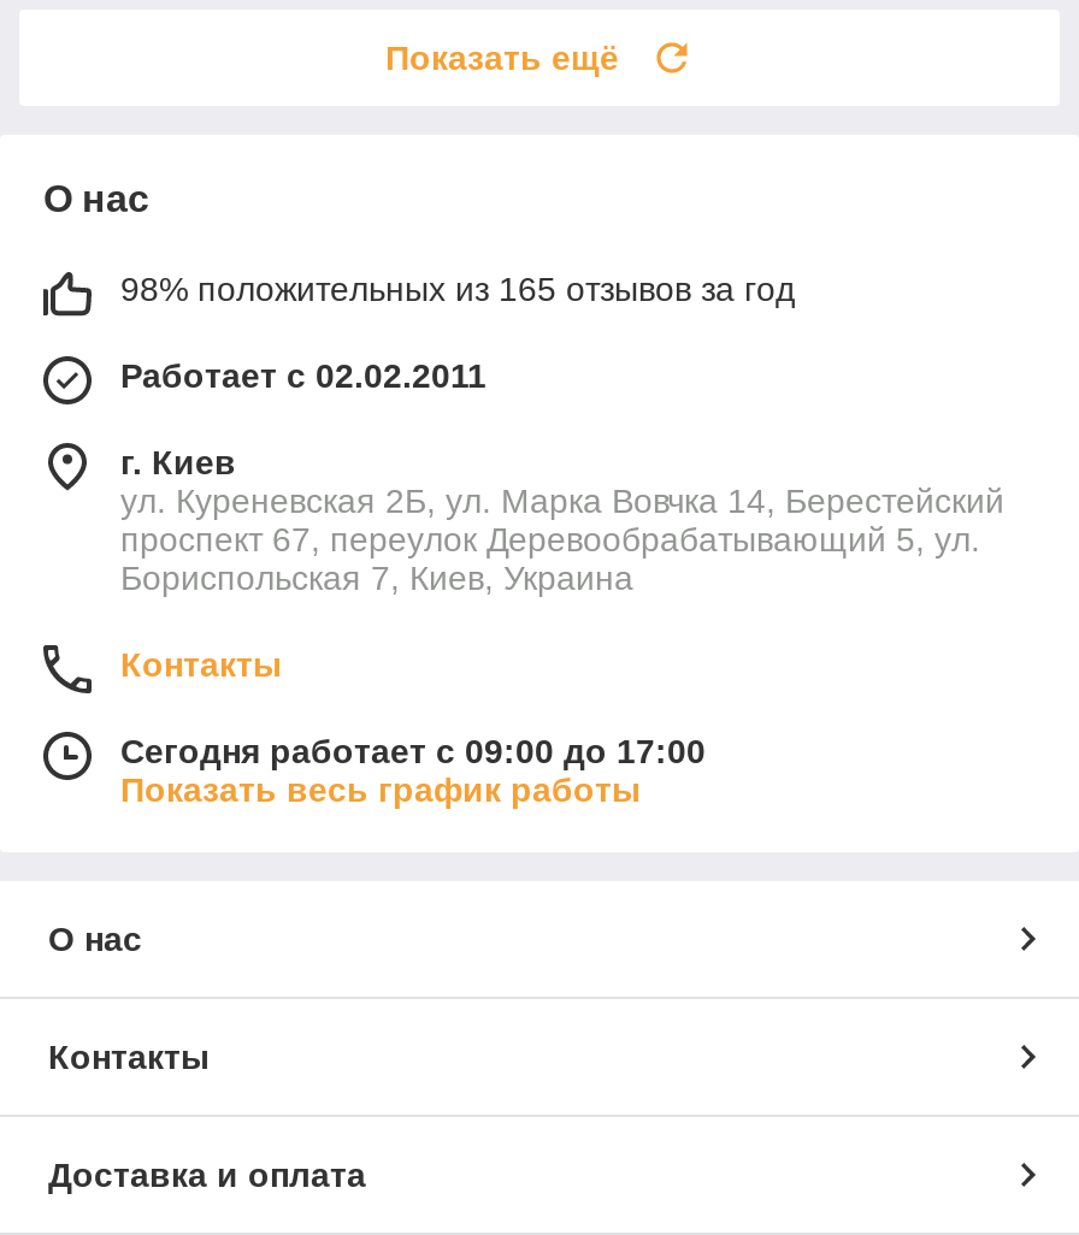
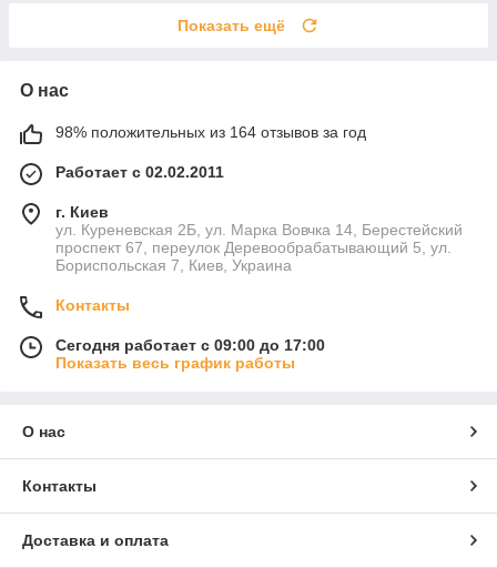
- 98% положительных из 165 отзывов за год
+ 98% положительных из 164 отзывов за год
